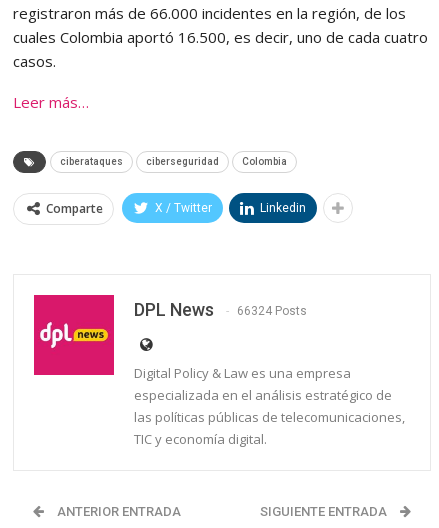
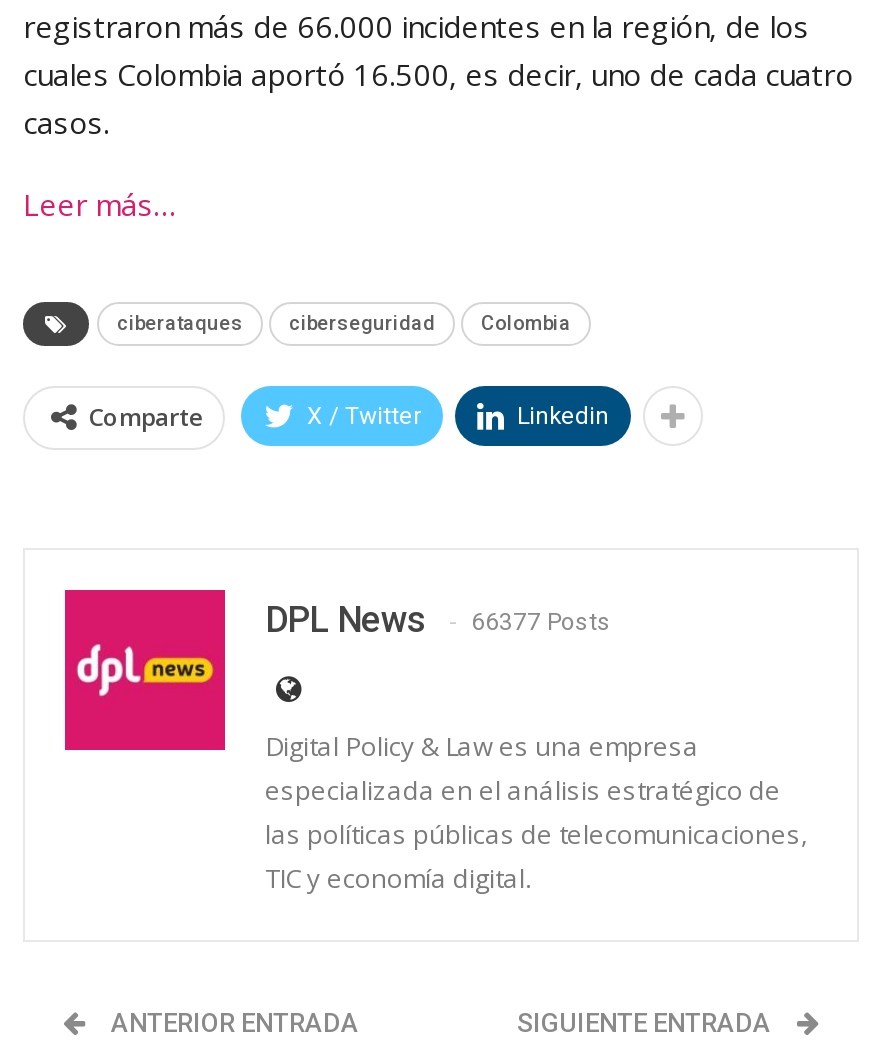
- DPL News 66324 Posts
+ DPL News 66377 Posts
